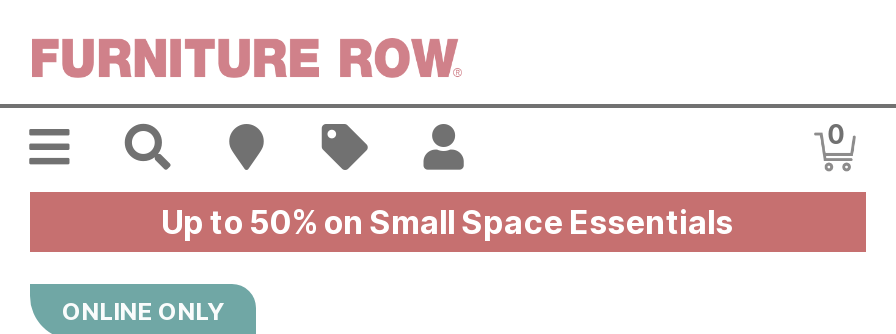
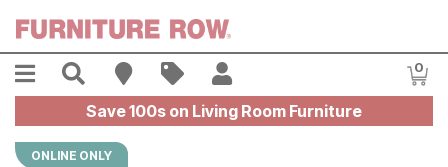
- Up to 50% on Small Space Essentials
+ Save 100s on Living Room Furniture
